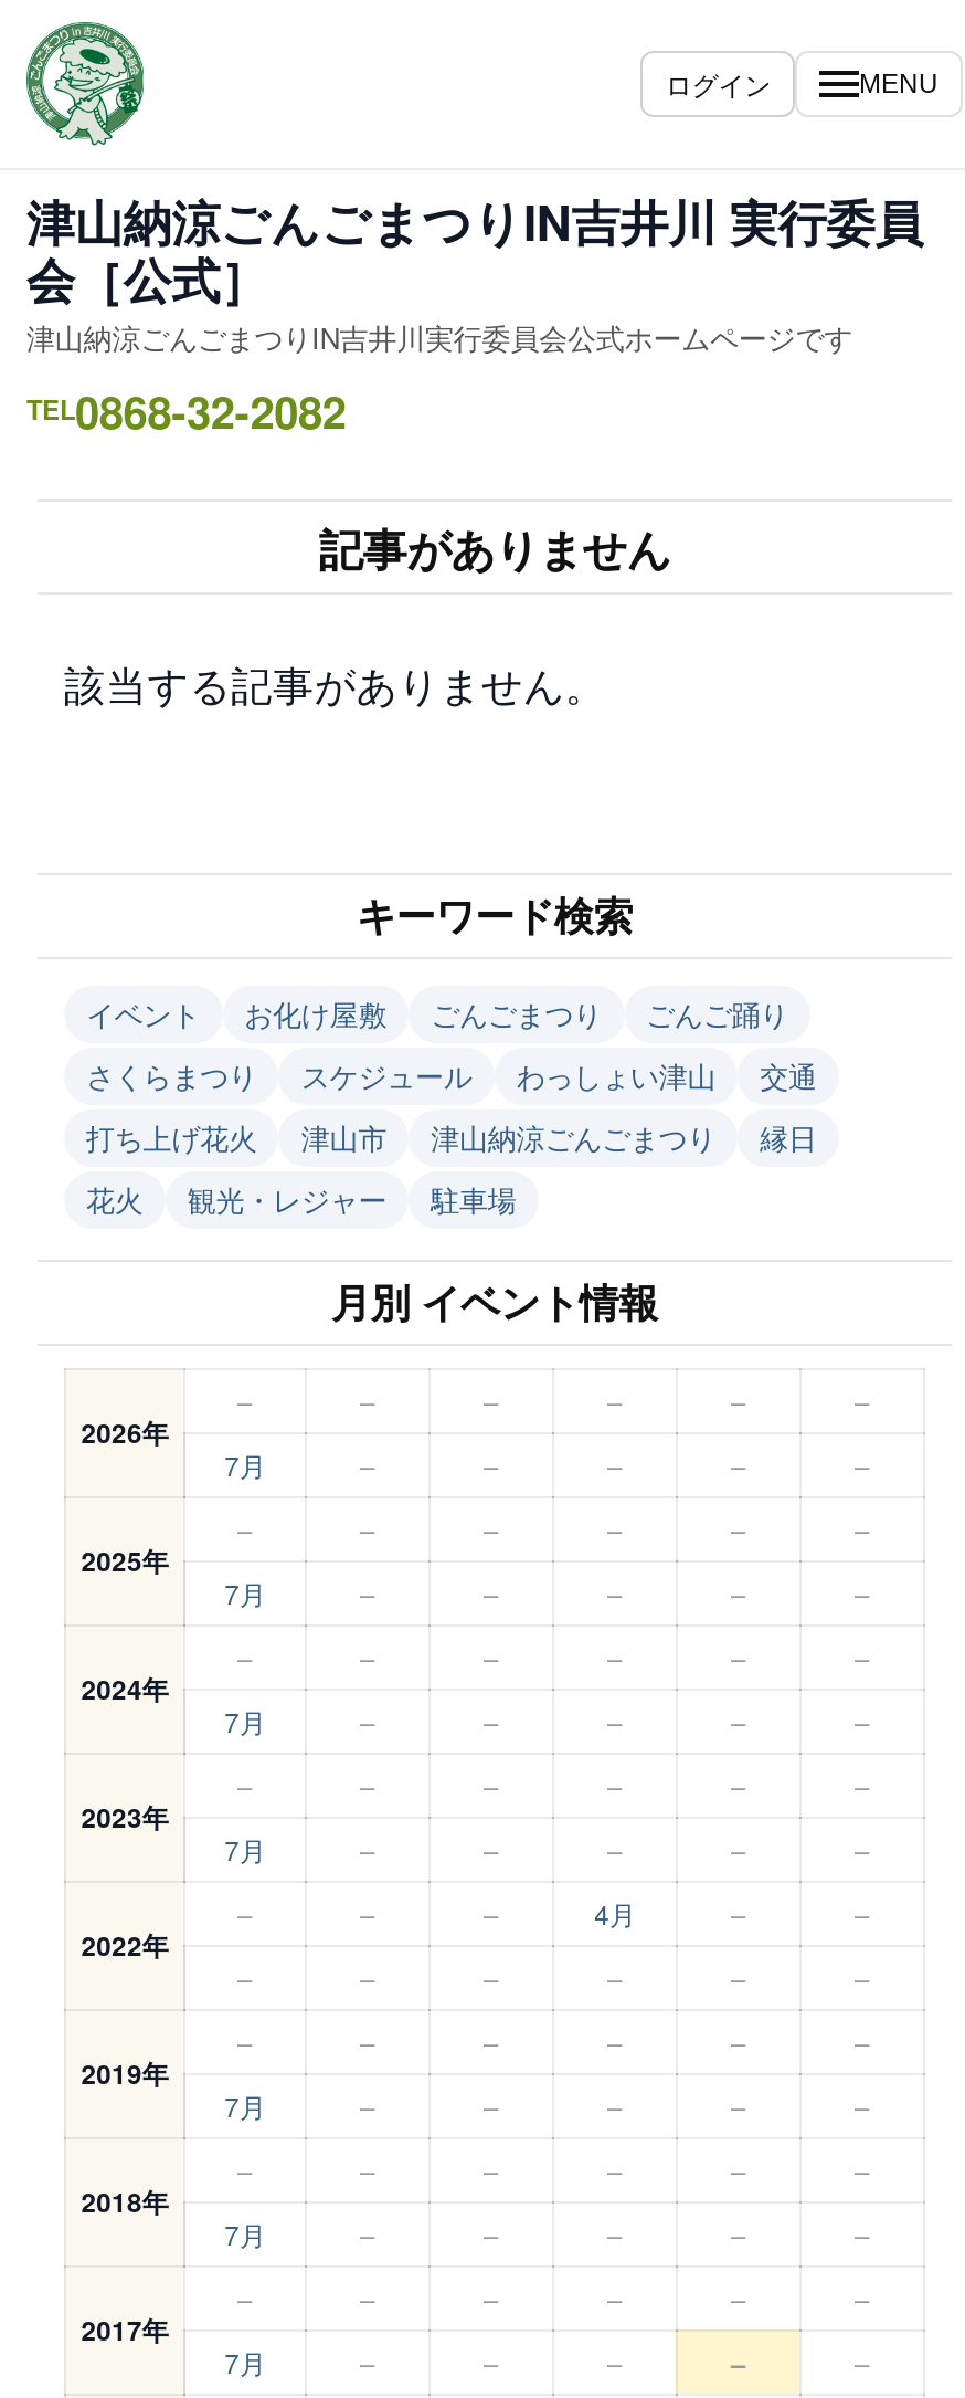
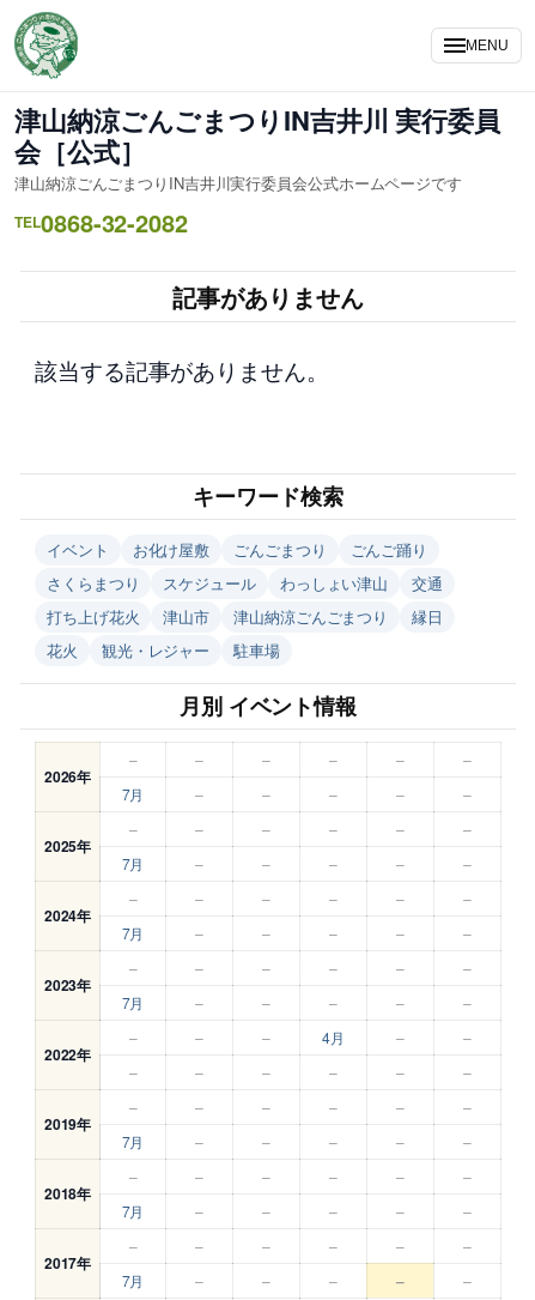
- ログイン
